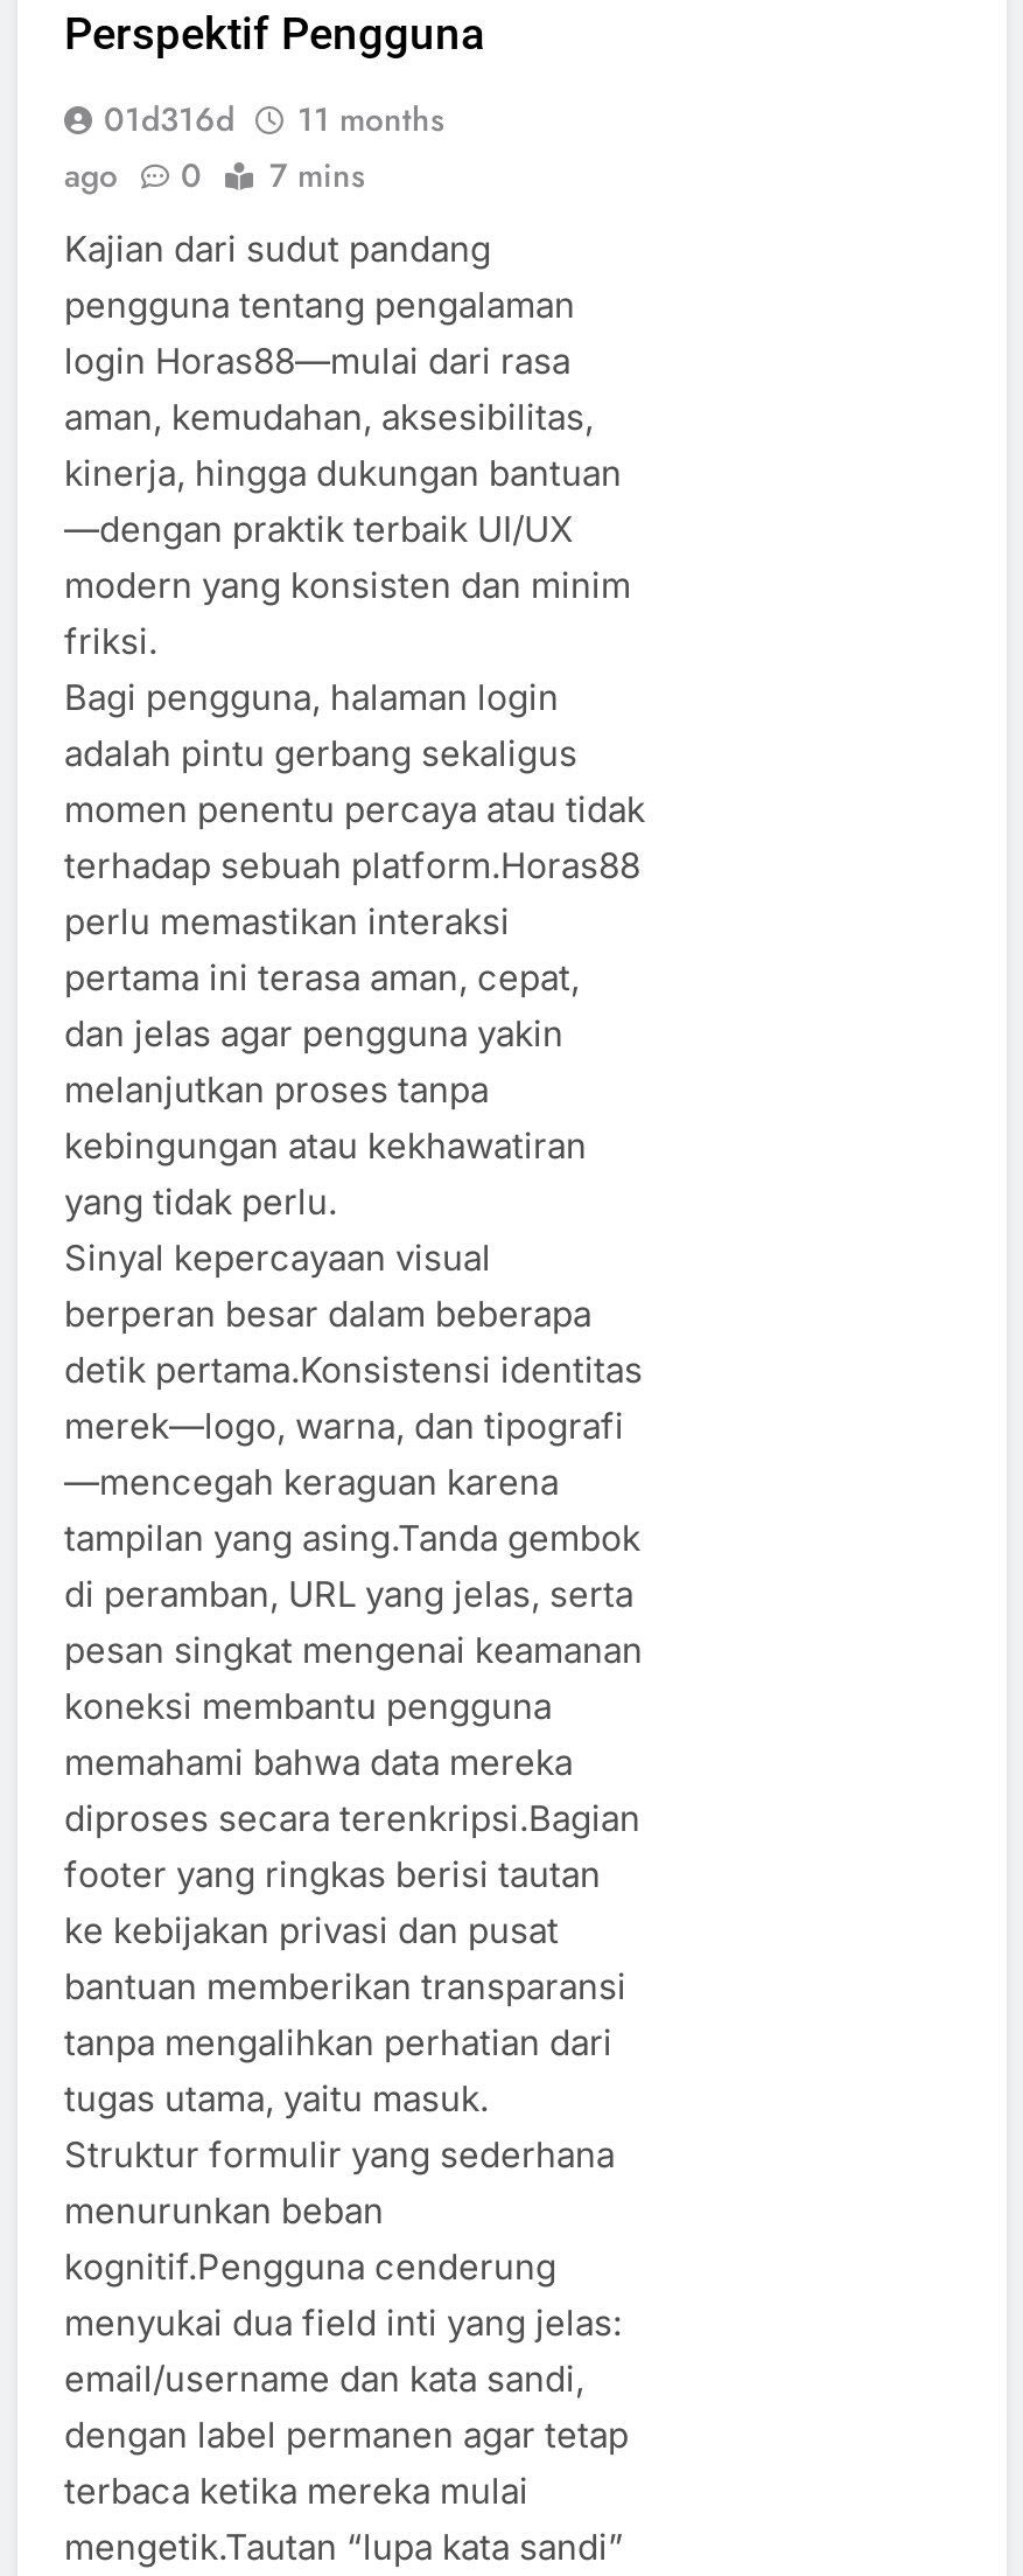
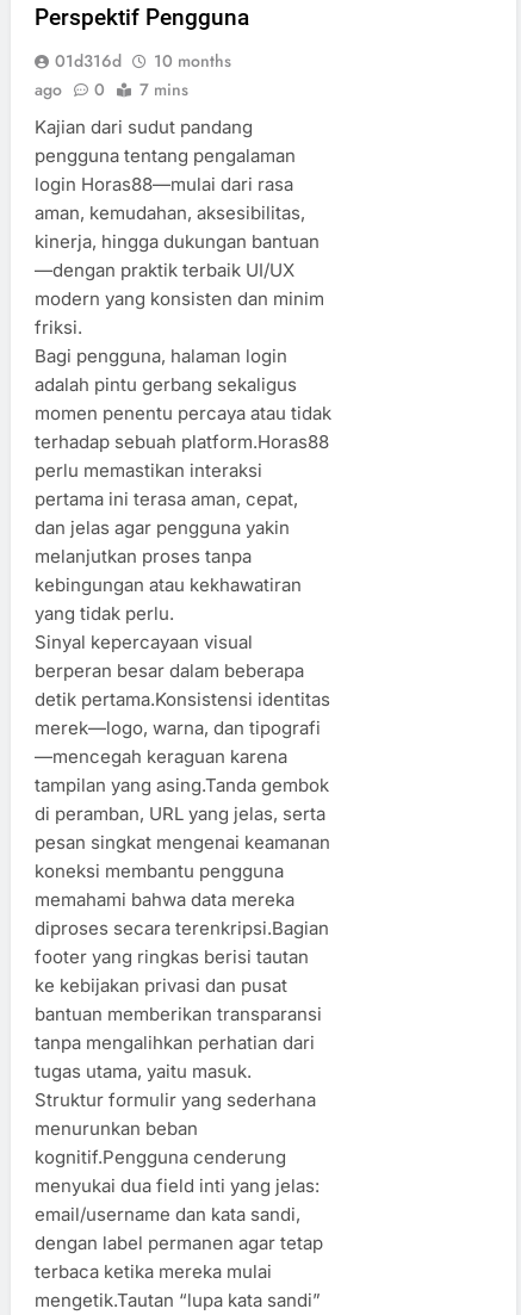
- 01d316d 11 months
+ 01d316d 10 months
